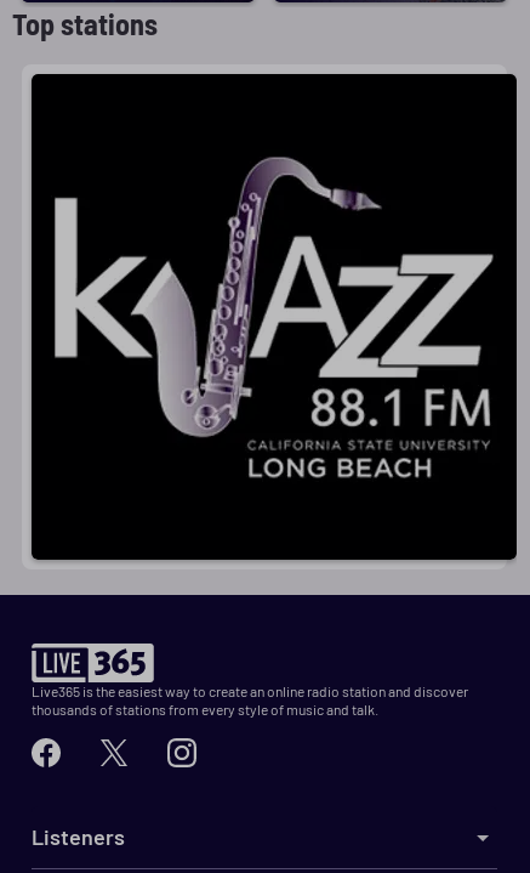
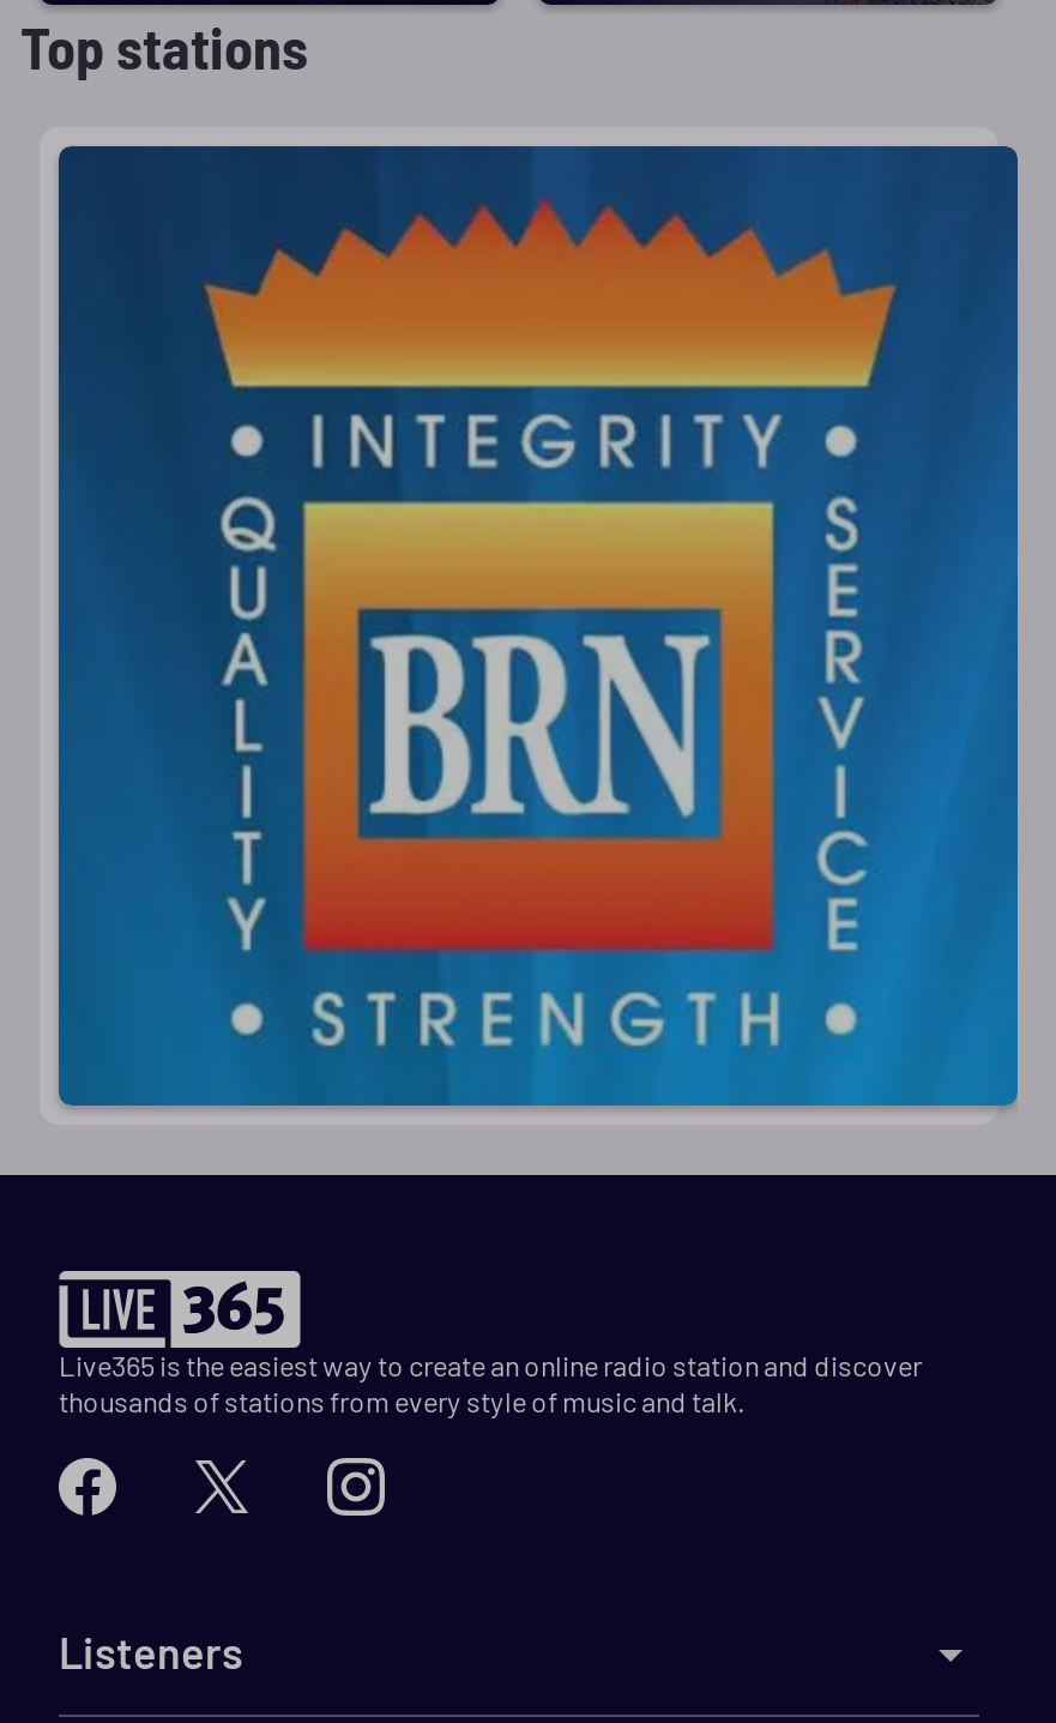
- [image]
+ [image]
